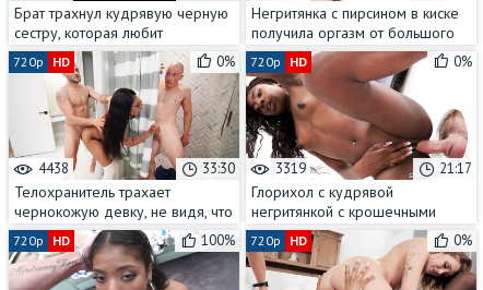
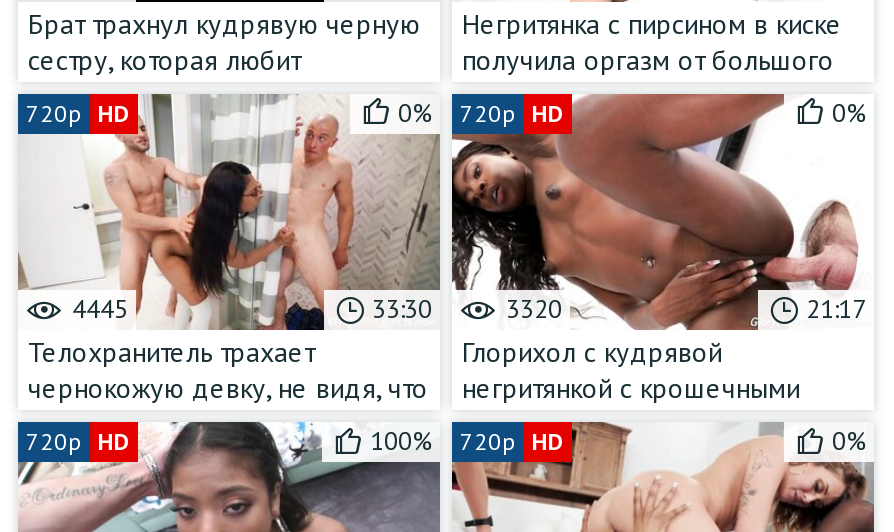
- 4438
+ 4445

- 33:30 3319
+ 33:30 3320
